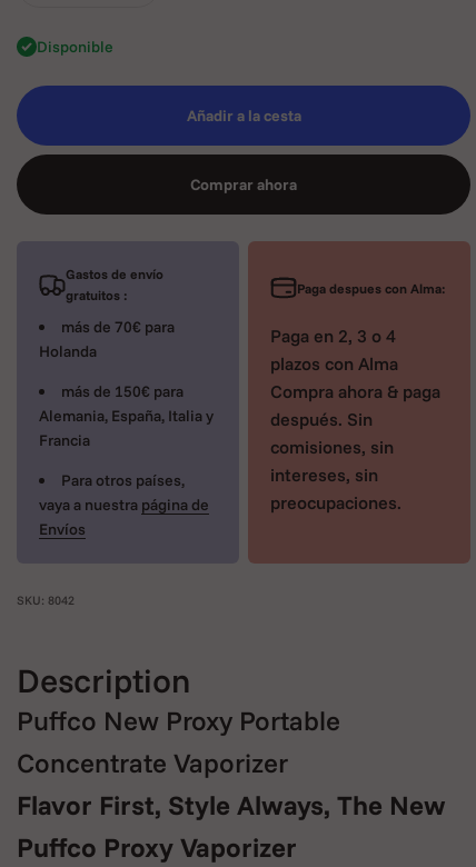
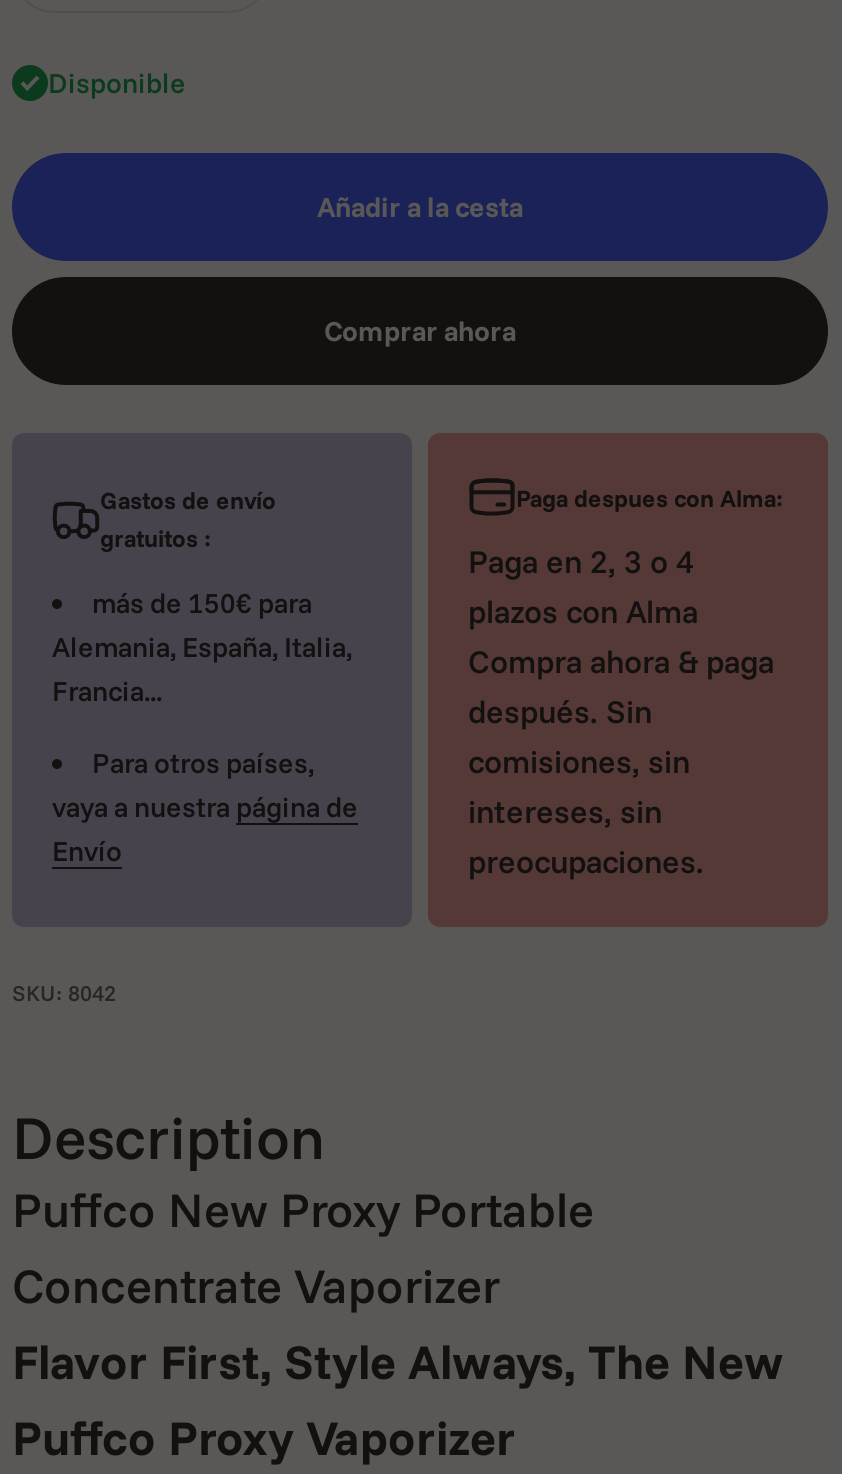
- más de 70€ para
- Holanda

- Alemania, España, Italia y
- Francia
+ Alemania, España, Italia,
+ Francia...

- Envíos
+ Envío
